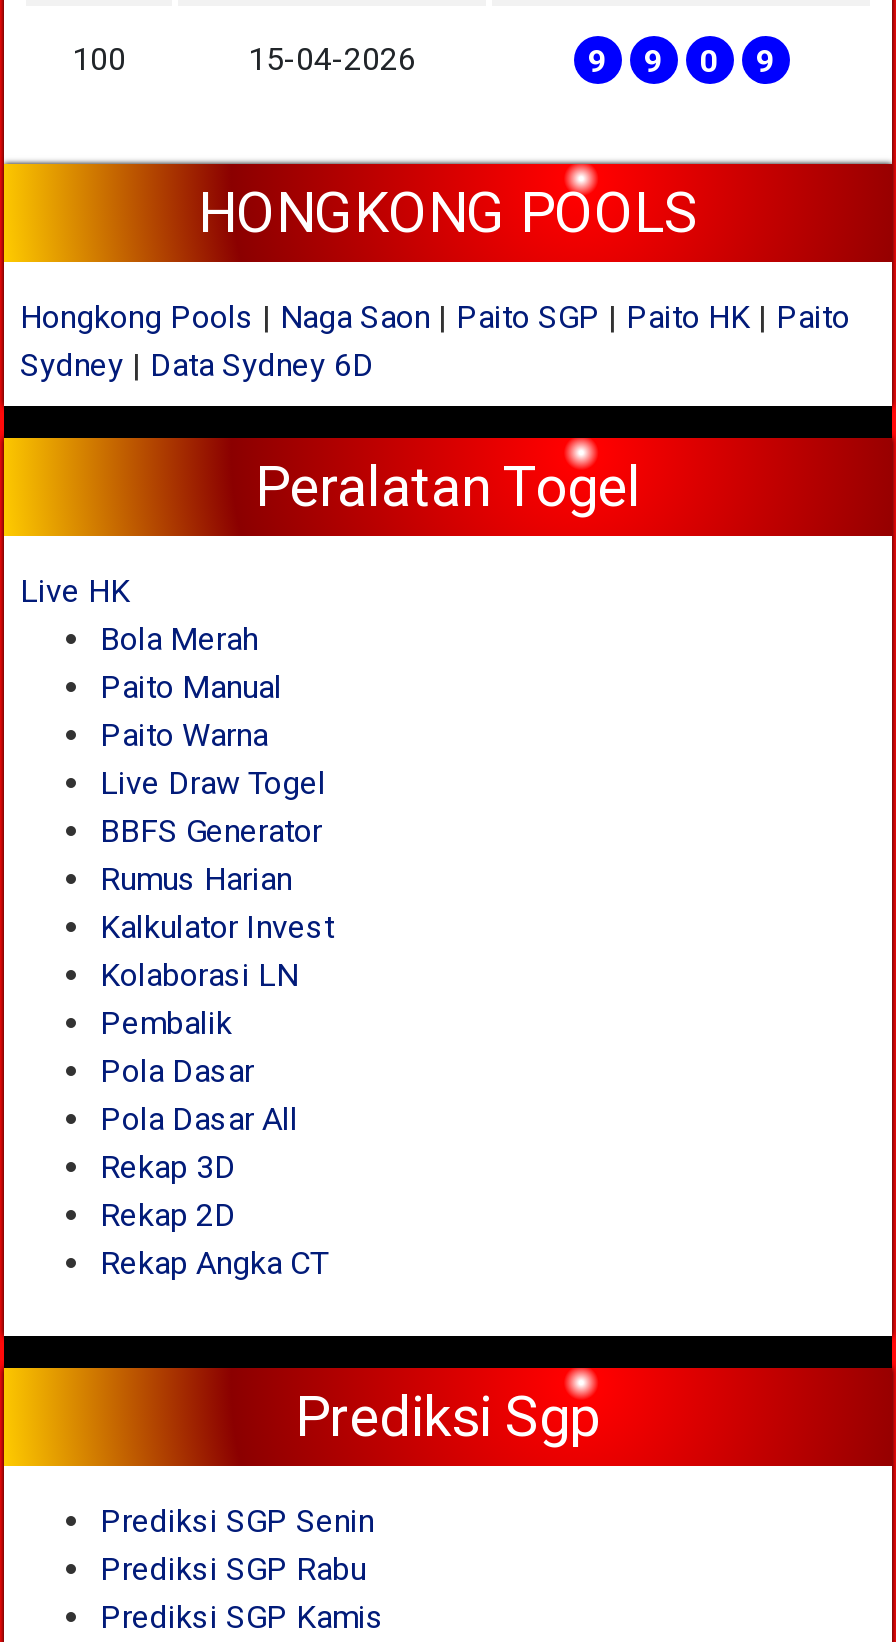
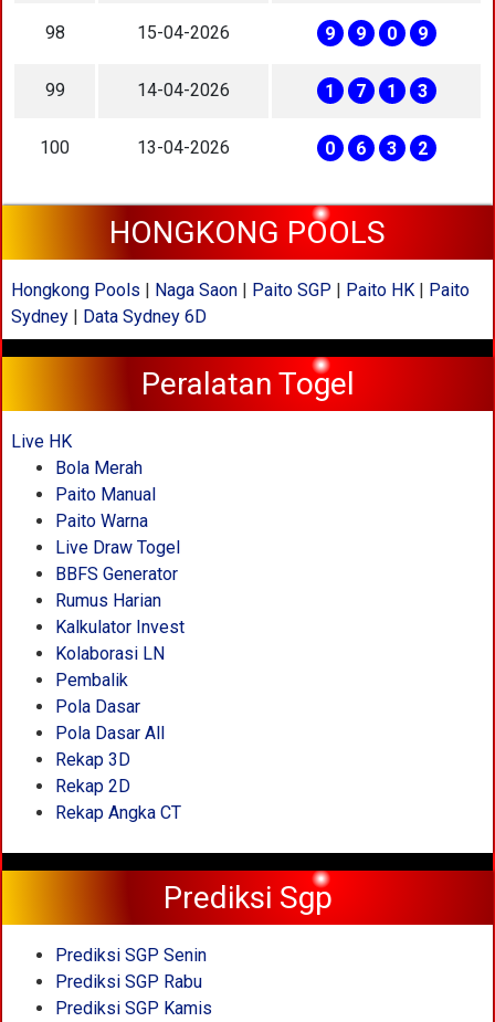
- 100
+ 98

+ 99
+ 14-04-2026
+ 1
+ 7
+ 1
+ 3
+ 100
+ 13-04-2026
+ 0
+ 6
+ 3
+ 2
